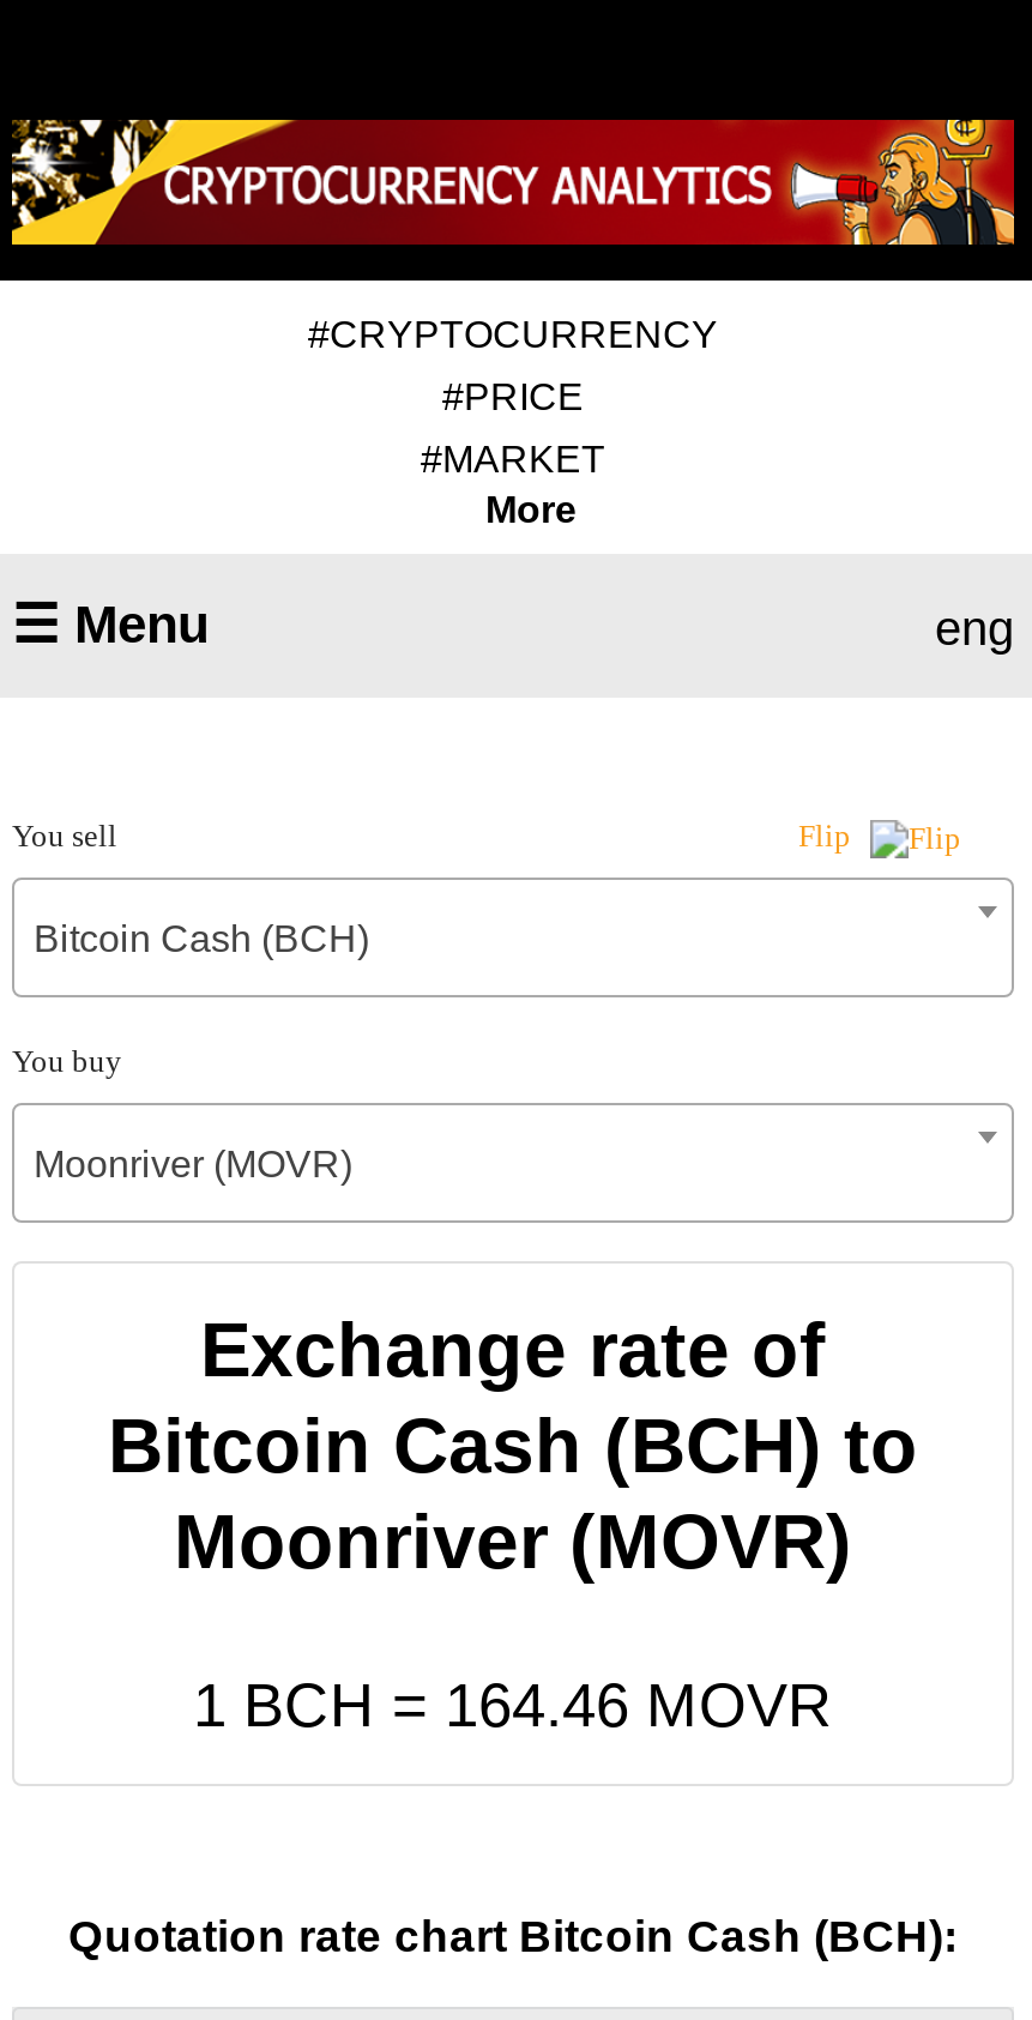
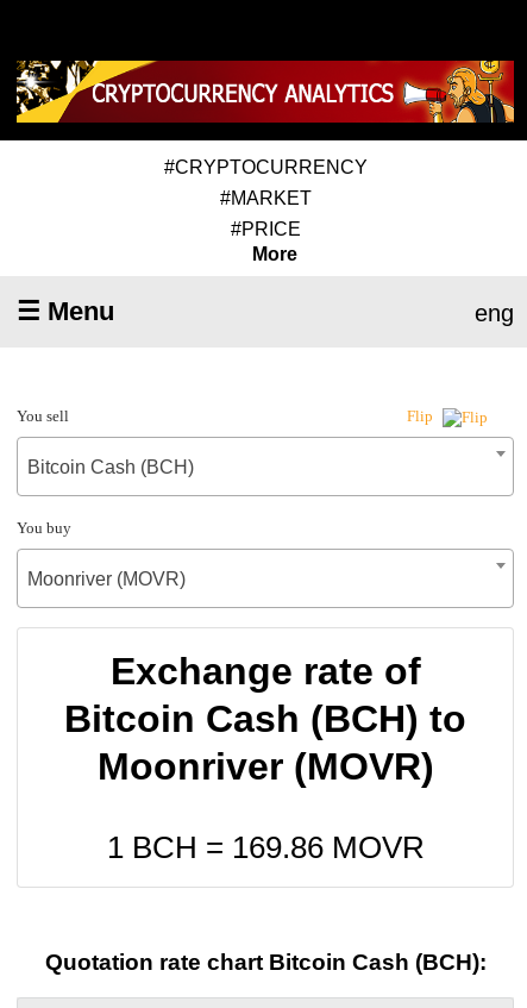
moved down: #PRICE

moved up: #MARKET

- 1 BCH = 164.46 MOVR
+ 1 BCH = 169.86 MOVR
